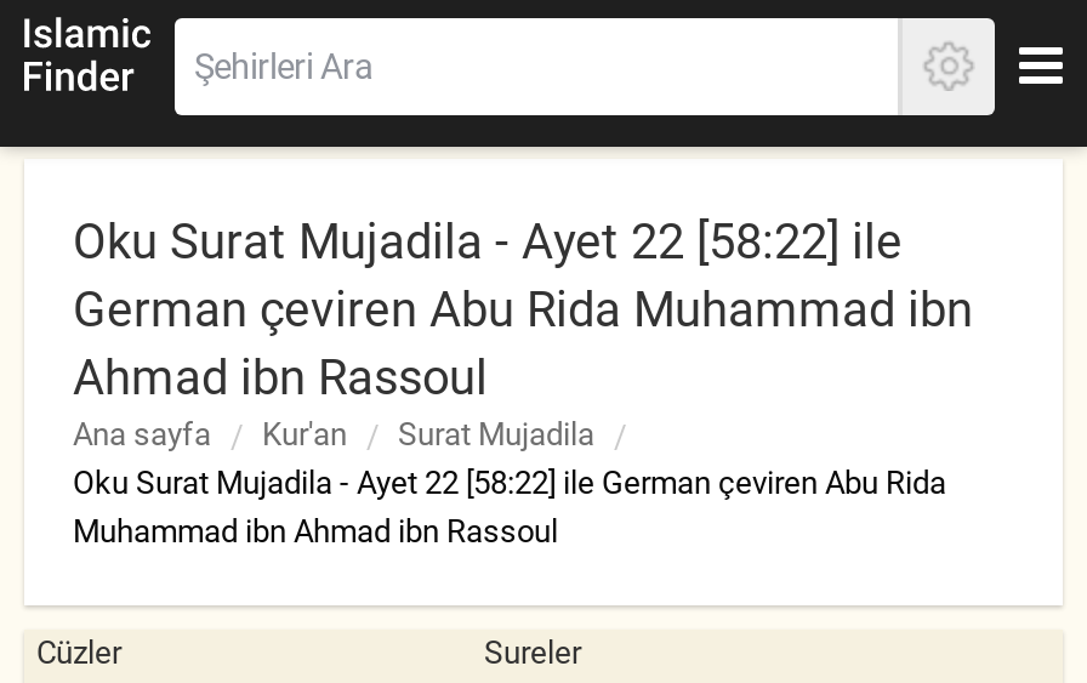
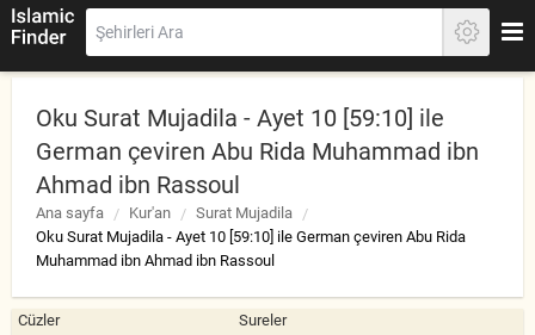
- Oku Surat Mujadila - Ayet 22 [58:22] ile
+ Oku Surat Mujadila - Ayet 10 [59:10] ile

- Oku Surat Mujadila - Ayet 22 [58:22] ile German çeviren Abu Rida
+ Oku Surat Mujadila - Ayet 10 [59:10] ile German çeviren Abu Rida
